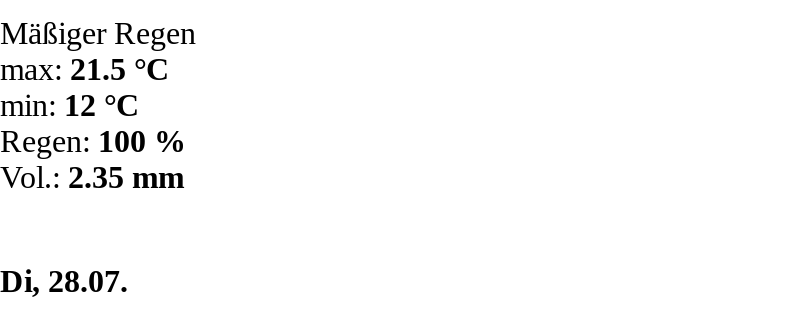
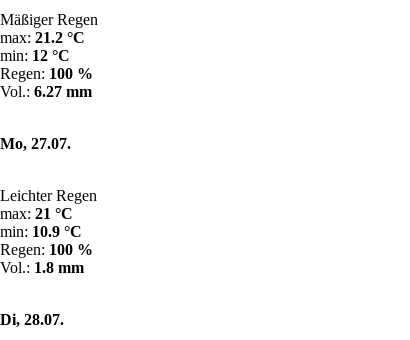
- max: 21.5 °C
+ max: 21.2 °C

- Vol.: 2.35 mm
+ Vol.: 6.27 mm
+ Mo, 27.07.
+ Leichter Regen
+ max: 21 °C
+ min: 10.9 °C
+ Regen: 100 %
+ Vol.: 1.8 mm
